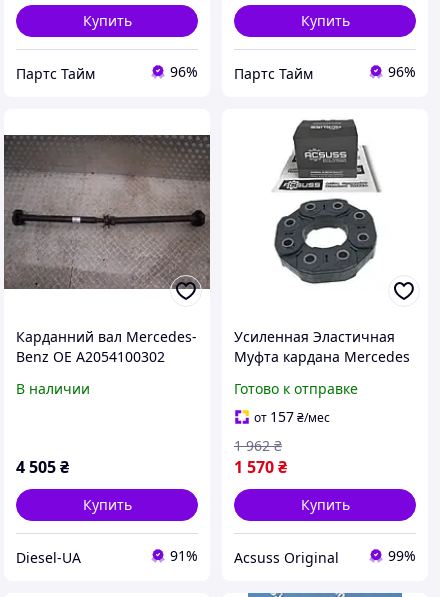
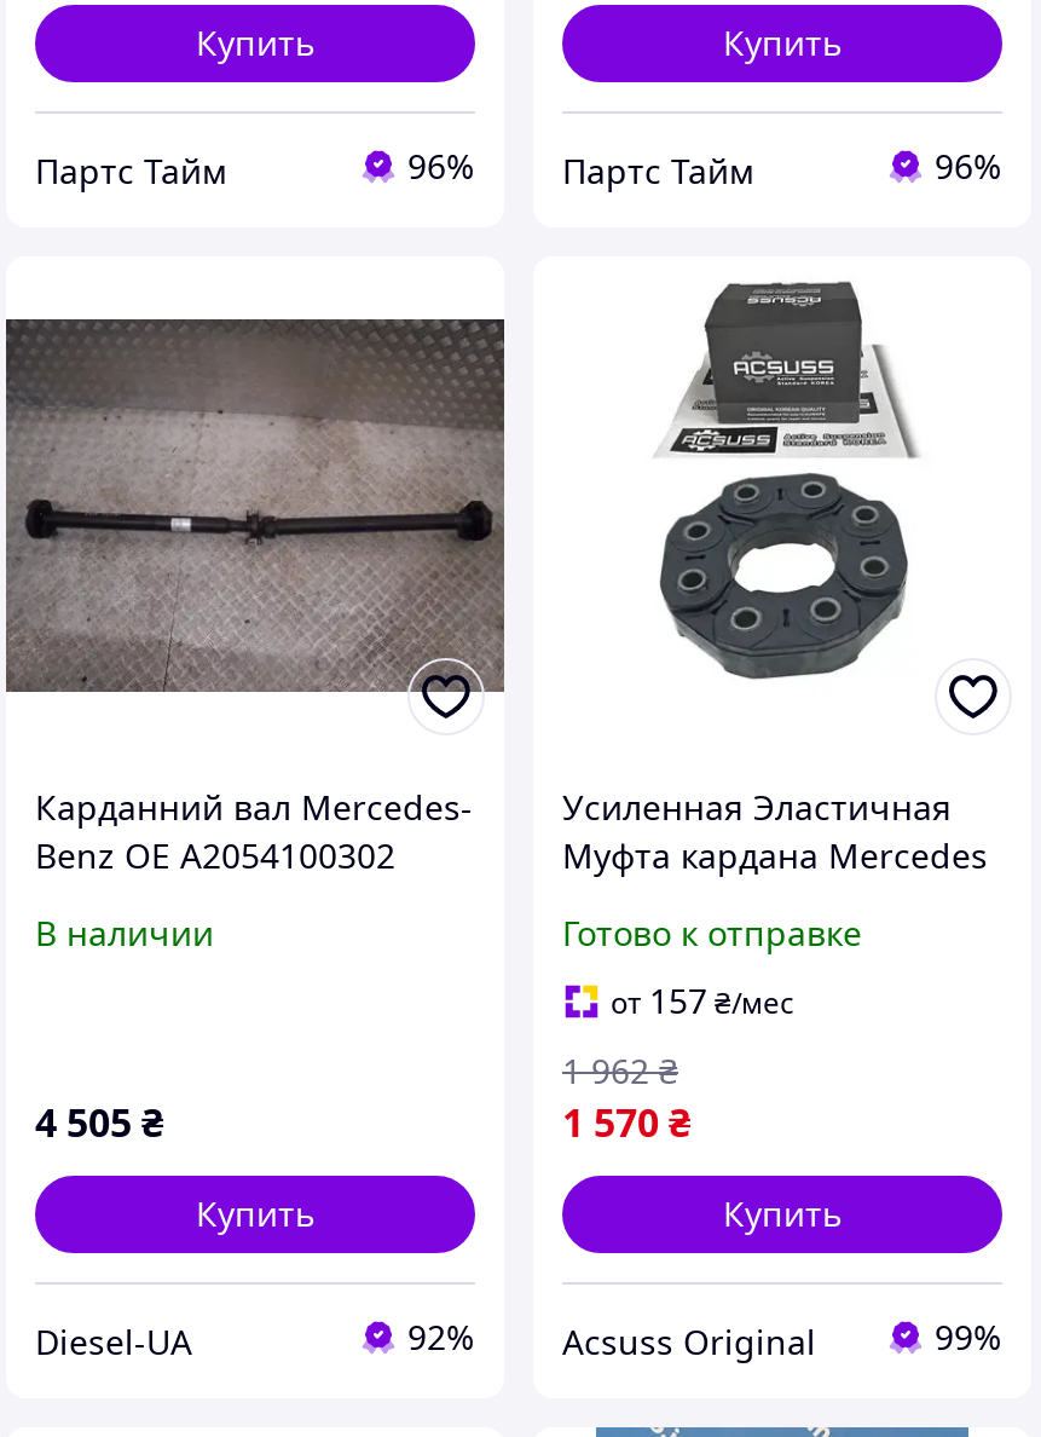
- 91% Acsuss Original
+ 92% Acsuss Original
